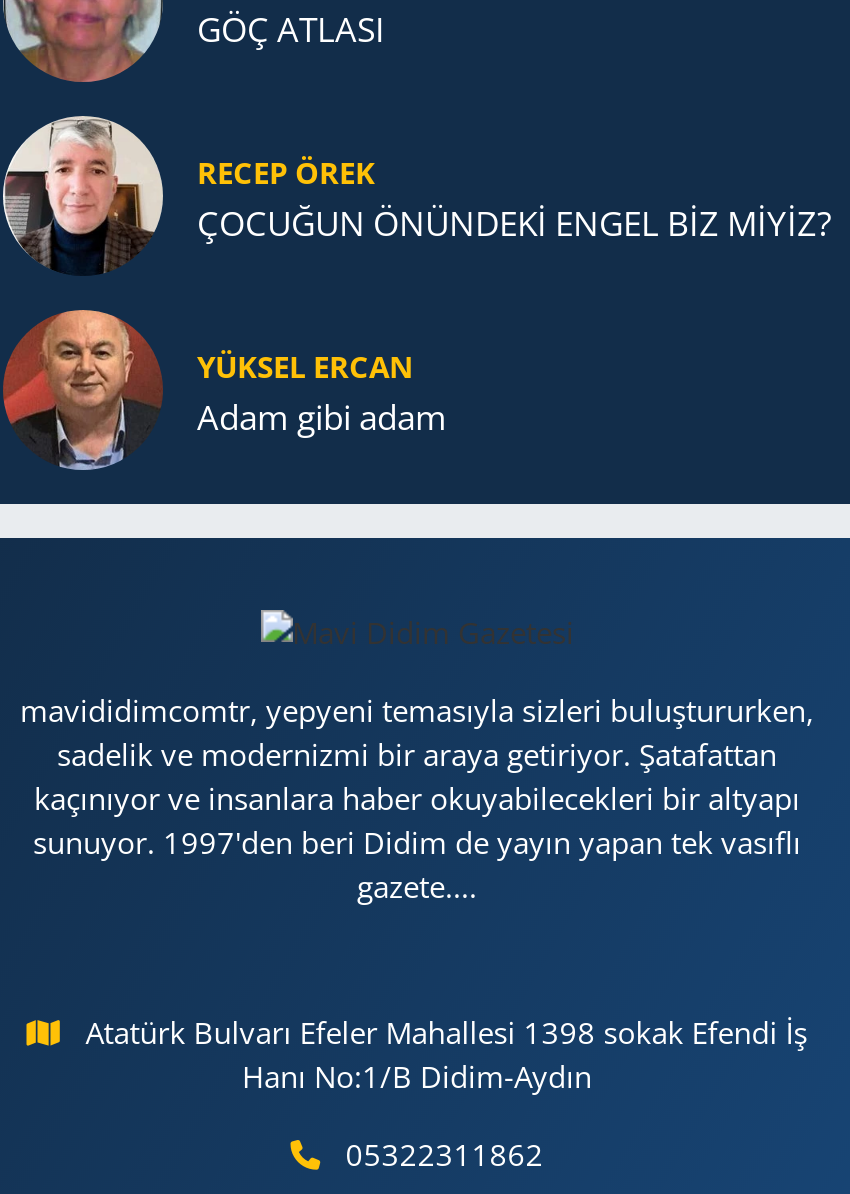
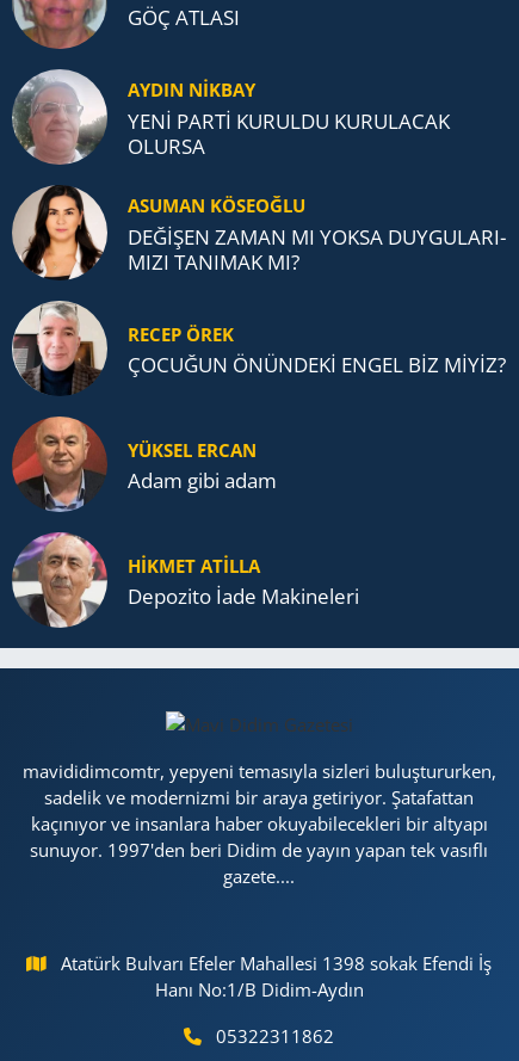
+ [image]

+ [image]
+ AYDIN NİKBAY
+ YENİ PARTİ KURULDU KURULACAK
+ OLURSA
+ ASUMAN KÖSEOĞLU
+ DEĞİŞEN ZAMAN MI YOKSA DUYGULARI
+ MIZI TANIMAK MI?

+ [image]
+ HİKMET ATİLLA
+ Depozito İade Makineleri
